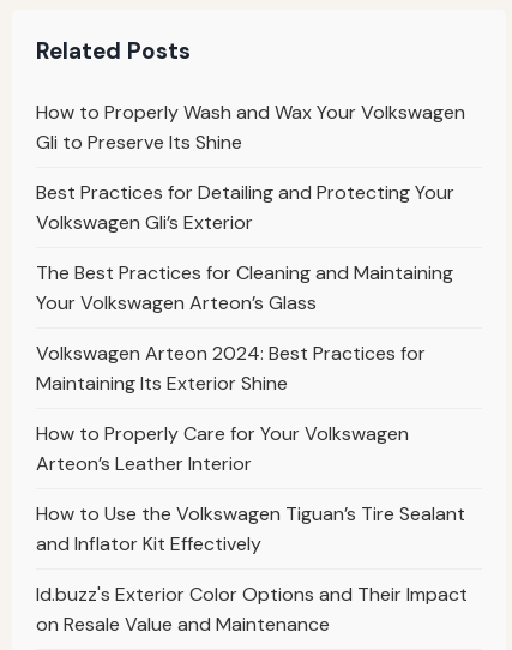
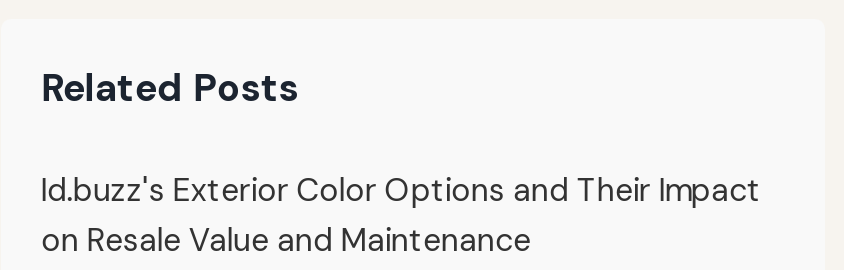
- How to Properly Wash and Wax Your Volkswagen
- Gli to Preserve Its Shine
- Best Practices for Detailing and Protecting Your
- Volkswagen Gli’s Exterior
- The Best Practices for Cleaning and Maintaining
- Your Volkswagen Arteon’s Glass
- Volkswagen Arteon 2024: Best Practices for
- Maintaining Its Exterior Shine
- How to Properly Care for Your Volkswagen
- Arteon’s Leather Interior
- How to Use the Volkswagen Tiguan’s Tire Sealant
- and Inflator Kit Effectively
